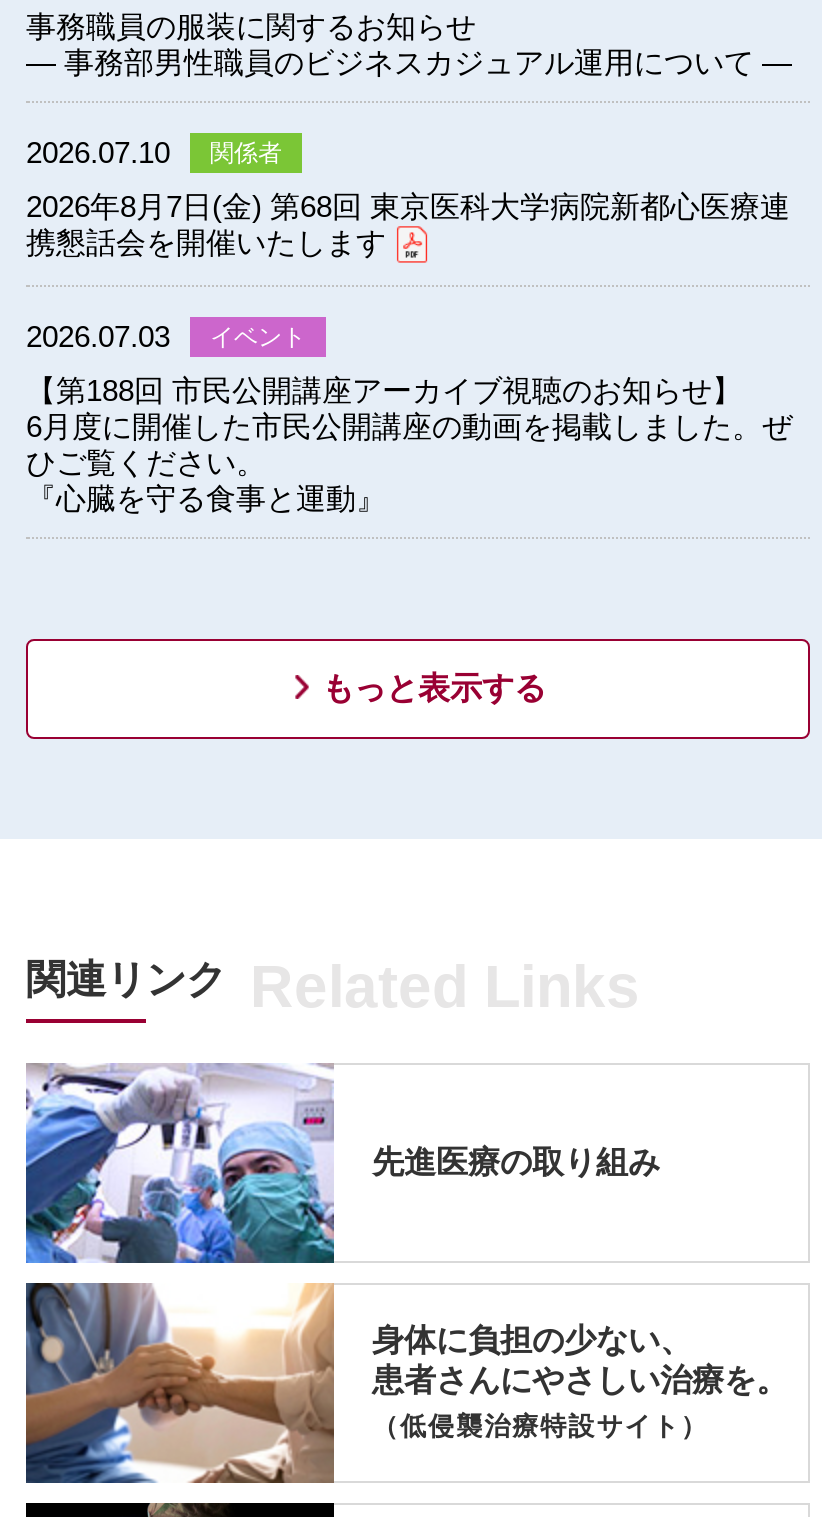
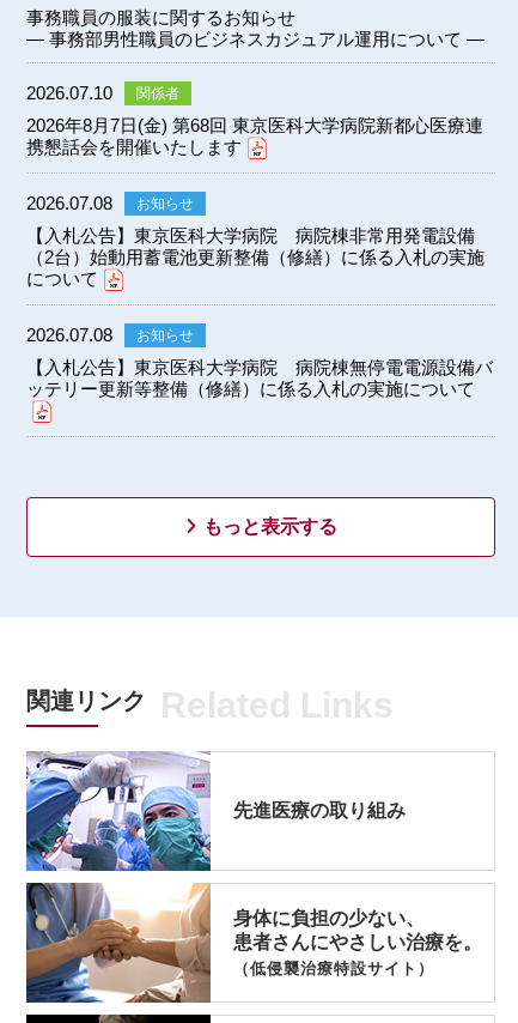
- 2026.07.03
- イベント
- 【第188回 市民公開講座アーカイブ視聴のお知らせ】
- 6月度に開催した市民公開講座の動画を掲載しました。ぜ
- ひご覧ください。
- 『心臓を守る食事と運動』
+ 2026.07.08
+ お知らせ
+ 【入札公告】東京医科大学病院 病院棟非常用発電設備
+ （2台）始動用蓄電池更新整備（修繕）に係る入札の実施
+ について
+ 2026.07.08
+ お知らせ
+ 【入札公告】東京医科大学病院 病院棟無停電電源設備バ
+ ッテリー更新等整備（修繕）に係る入札の実施について
